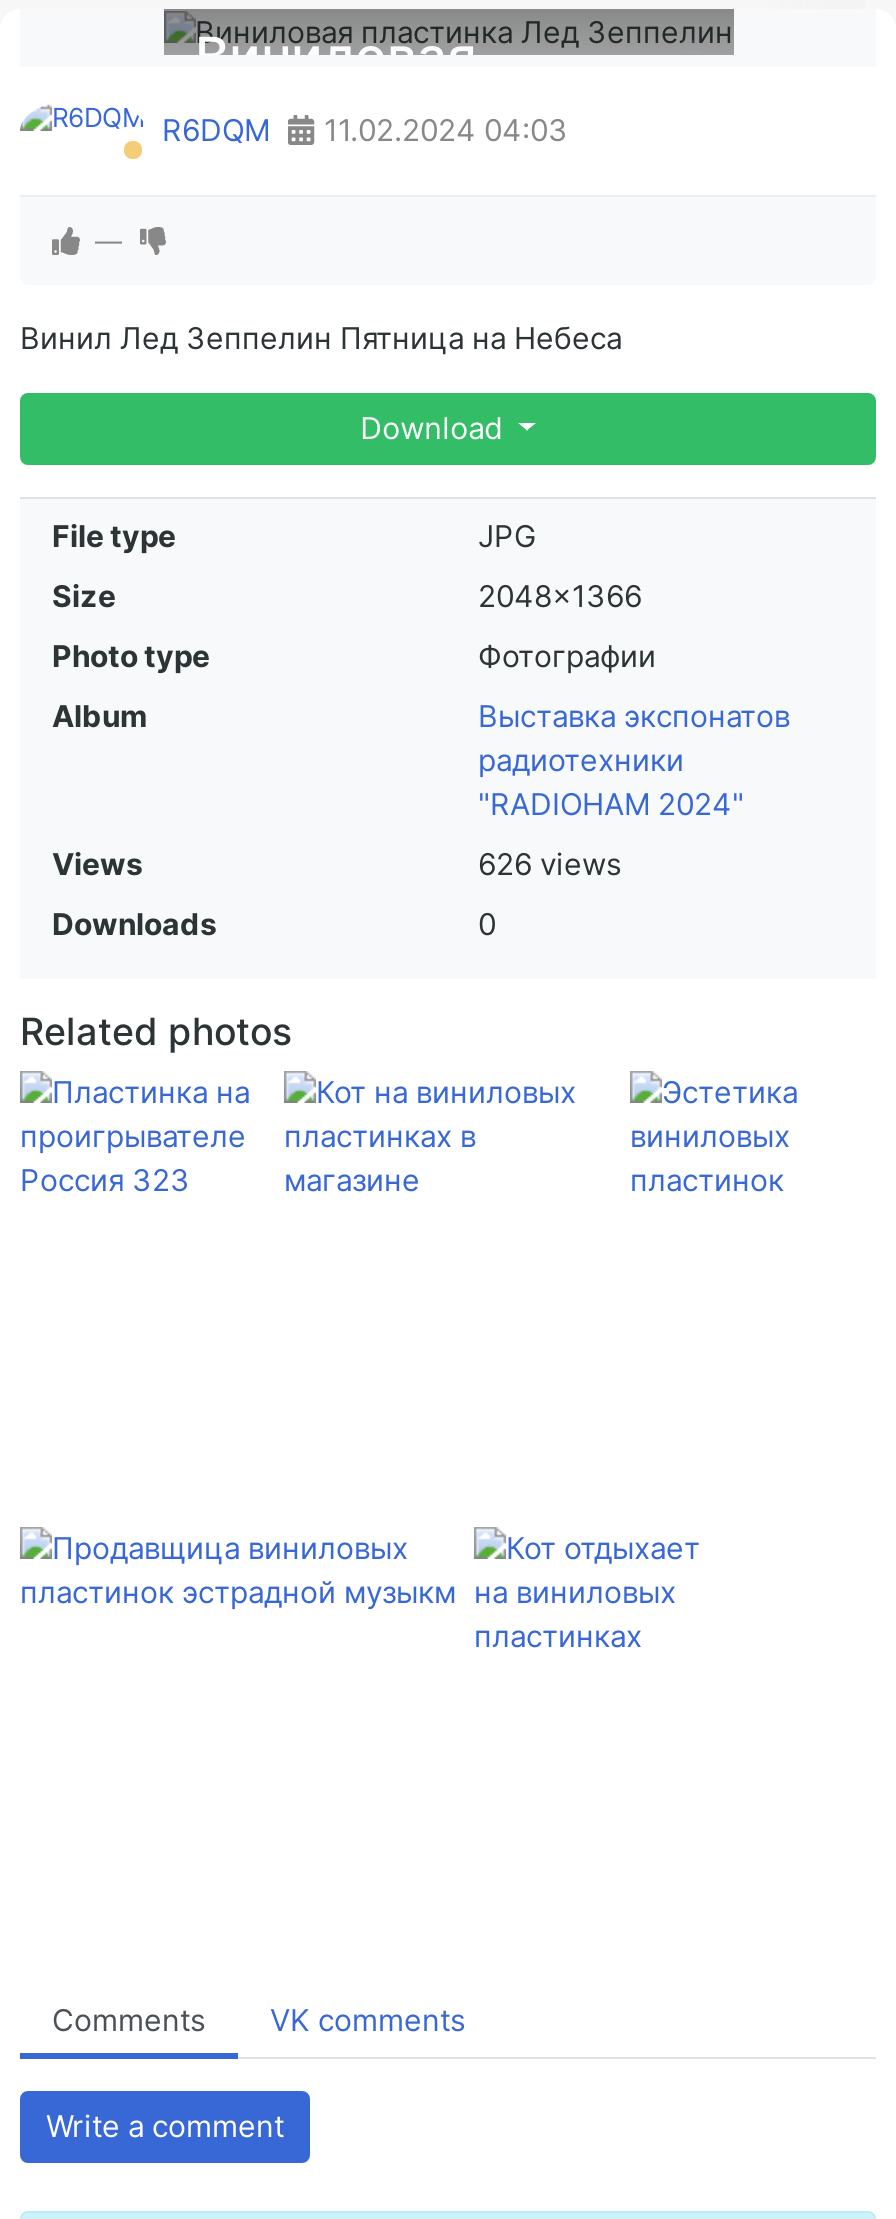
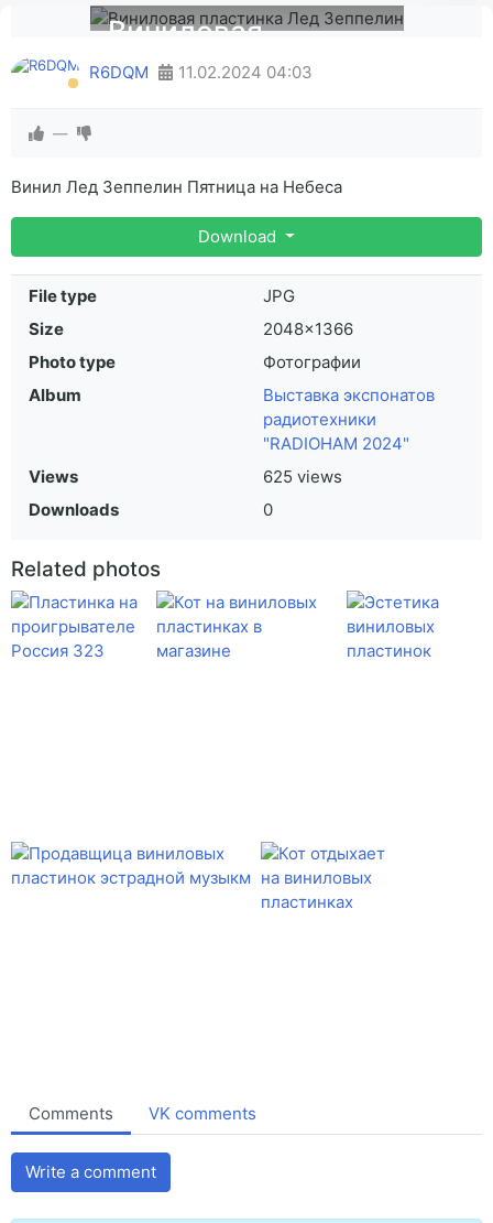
- 626 views
+ 625 views
